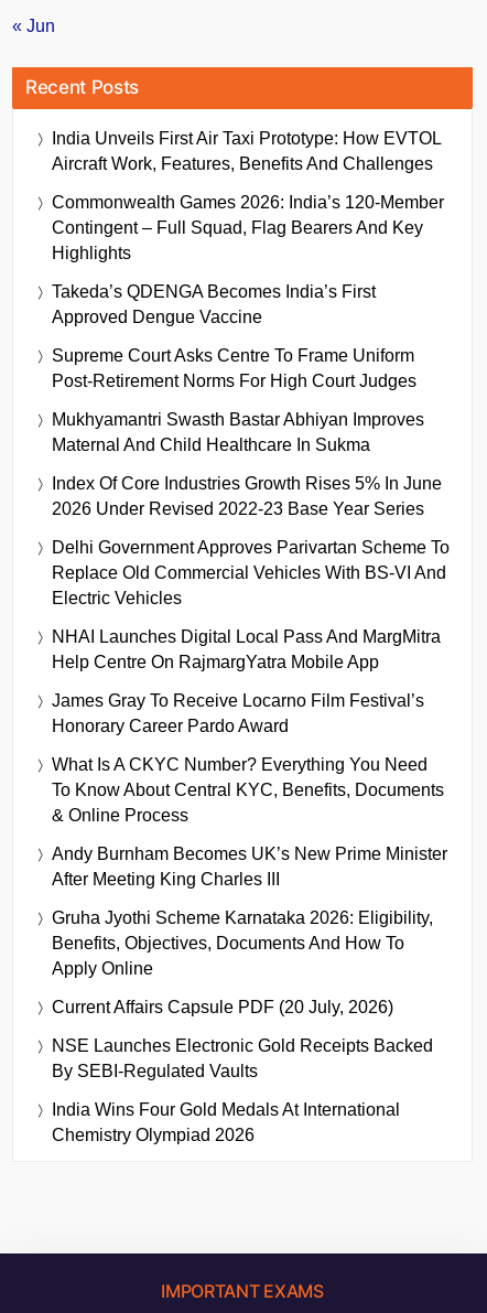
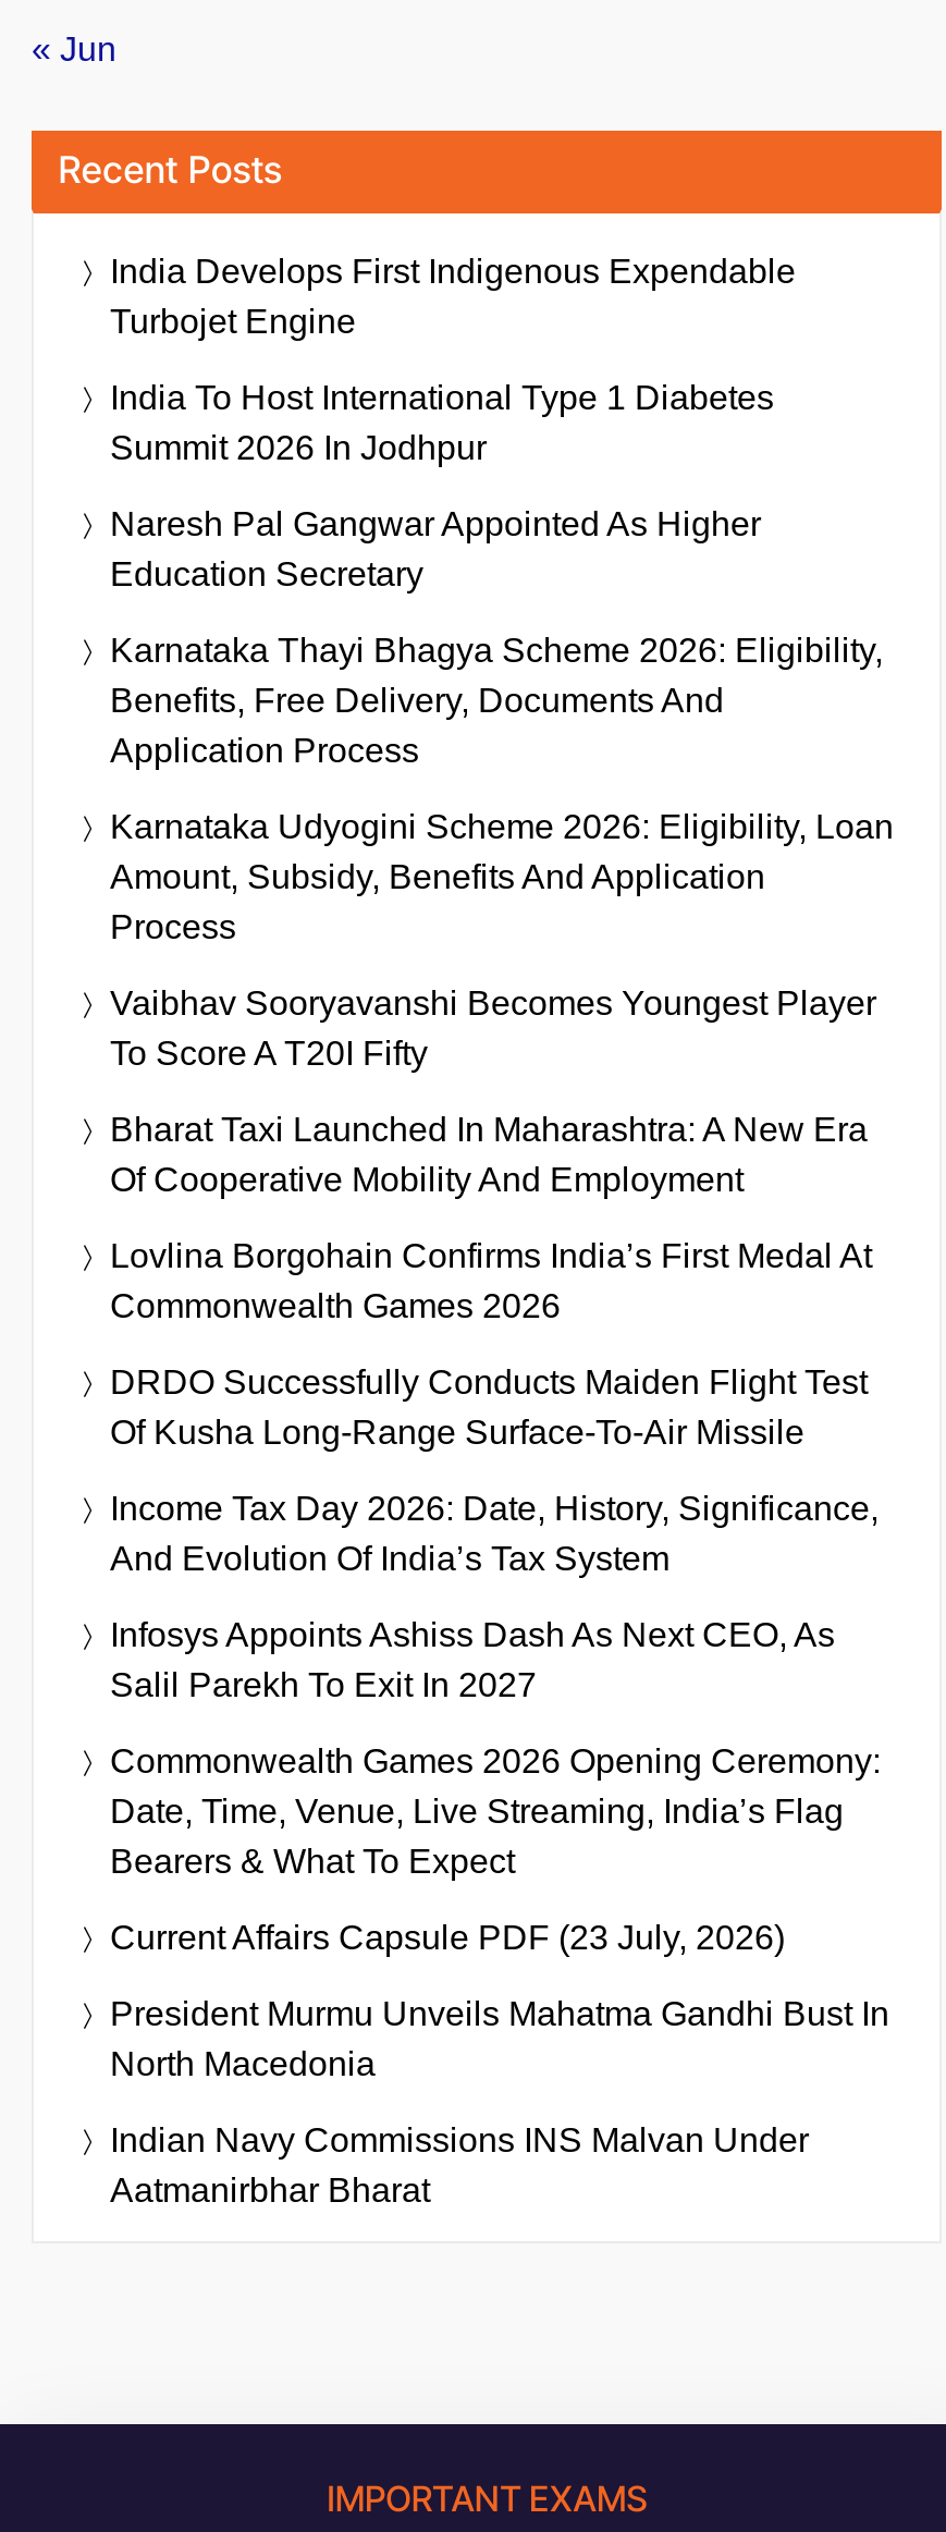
- India Unveils First Air Taxi Prototype: How EVTOL
- Aircraft Work, Features, Benefits And Challenges
+ India Develops First Indigenous Expendable
+ Turbojet Engine

- Commonwealth Games 2026: India’s 120-Member
- Contingent – Full Squad, Flag Bearers And Key
- Highlights
+ India To Host International Type 1 Diabetes
+ Summit 2026 In Jodhpur

- Takeda’s QDENGA Becomes India’s First
- Approved Dengue Vaccine
+ Naresh Pal Gangwar Appointed As Higher
+ Education Secretary

- Supreme Court Asks Centre To Frame Uniform
- Post-Retirement Norms For High Court Judges
+ Karnataka Thayi Bhagya Scheme 2026: Eligibility,
+ Benefits, Free Delivery, Documents And
+ Application Process

- Mukhyamantri Swasth Bastar Abhiyan Improves
- Maternal And Child Healthcare In Sukma
+ Karnataka Udyogini Scheme 2026: Eligibility, Loan
+ Amount, Subsidy, Benefits And Application
+ Process

- Index Of Core Industries Growth Rises 5% In June
- 2026 Under Revised 2022-23 Base Year Series
+ Vaibhav Sooryavanshi Becomes Youngest Player
+ To Score A T20I Fifty

- Delhi Government Approves Parivartan Scheme To
- Replace Old Commercial Vehicles With BS-VI And
- Electric Vehicles
+ Bharat Taxi Launched In Maharashtra: A New Era
+ Of Cooperative Mobility And Employment

- NHAI Launches Digital Local Pass And MargMitra
- Help Centre On RajmargYatra Mobile App
+ Lovlina Borgohain Confirms India’s First Medal At
+ Commonwealth Games 2026

- James Gray To Receive Locarno Film Festival’s
- Honorary Career Pardo Award
+ DRDO Successfully Conducts Maiden Flight Test
+ Of Kusha Long-Range Surface-To-Air Missile

- What Is A CKYC Number? Everything You Need
- To Know About Central KYC, Benefits, Documents
- & Online Process
+ Income Tax Day 2026: Date, History, Significance,
+ And Evolution Of India’s Tax System

- Andy Burnham Becomes UK’s New Prime Minister
- After Meeting King Charles III
+ Infosys Appoints Ashiss Dash As Next CEO, As
+ Salil Parekh To Exit In 2027

- Gruha Jyothi Scheme Karnataka 2026: Eligibility,
- Benefits, Objectives, Documents And How To
- Apply Online
+ Commonwealth Games 2026 Opening Ceremony:
+ Date, Time, Venue, Live Streaming, India’s Flag
+ Bearers & What To Expect

- Current Affairs Capsule PDF (20 July, 2026)
+ Current Affairs Capsule PDF (23 July, 2026)

- NSE Launches Electronic Gold Receipts Backed
- By SEBI-Regulated Vaults
+ President Murmu Unveils Mahatma Gandhi Bust In
+ North Macedonia

- India Wins Four Gold Medals At International
- Chemistry Olympiad 2026
+ Indian Navy Commissions INS Malvan Under
+ Aatmanirbhar Bharat
